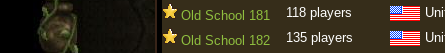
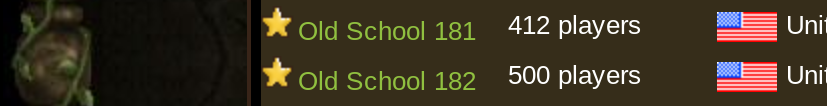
- Old School 181 118 players
+ Old School 181 412 players

- Old School 182 135 players
+ Old School 182 500 players
